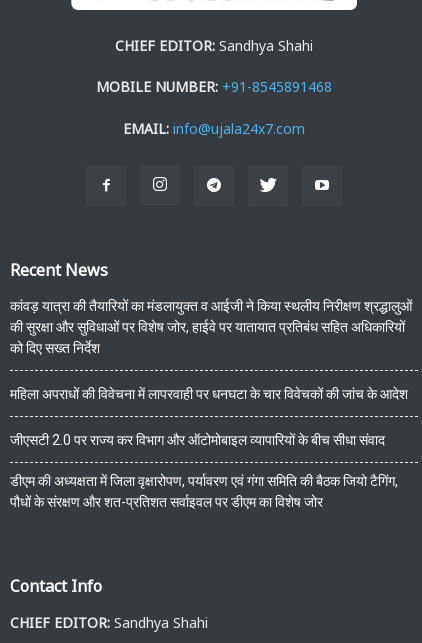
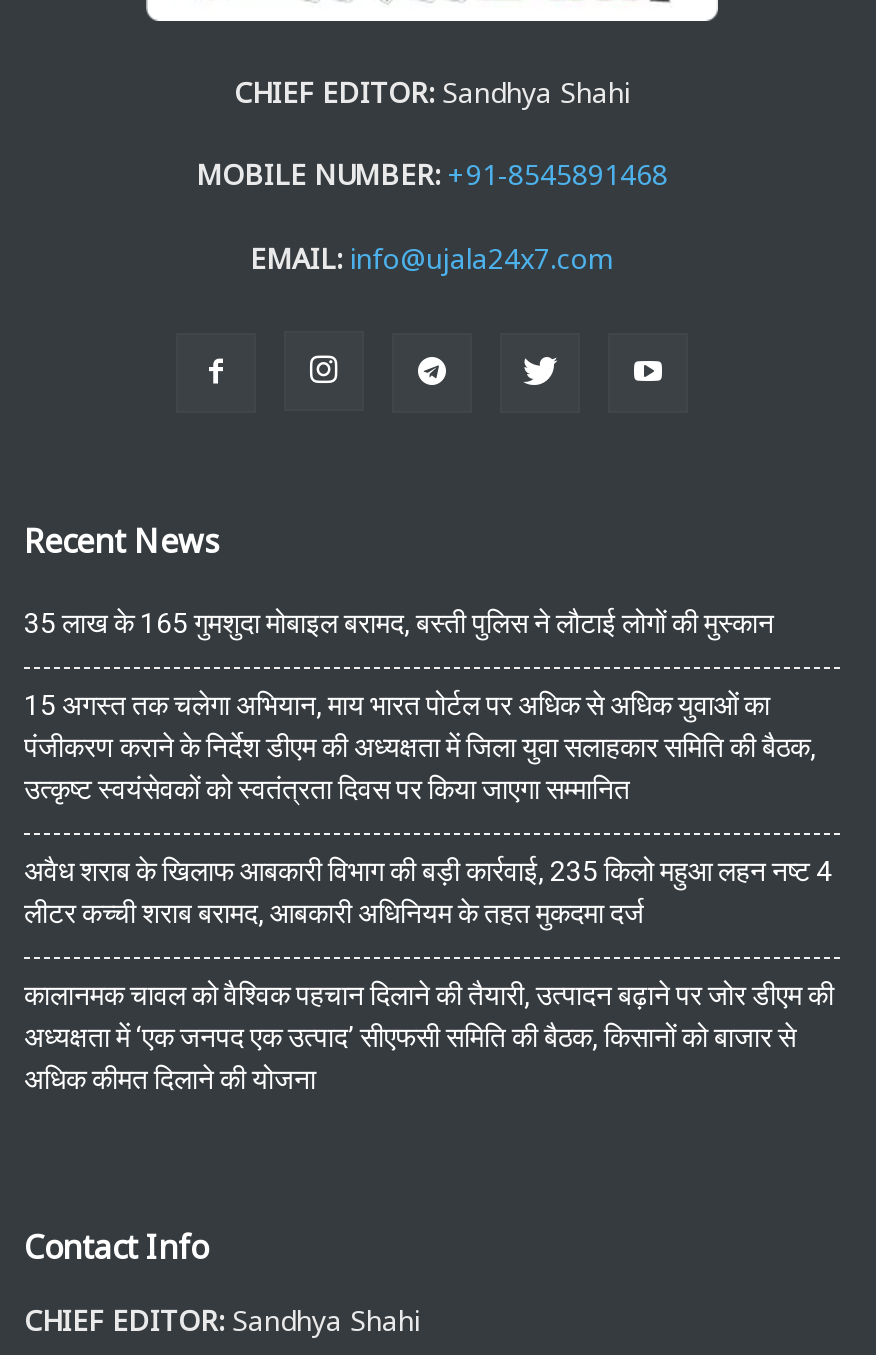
- कांवड़ यात्रा की तैयारियों का मंडलायुक्त व आईजी ने किया स्थलीय निरीक्षण श्रद्धालुओं
- की सुरक्षा और सुविधाओं पर विशेष जोर, हाईवे पर यातायात प्रतिबंध सहित अधिकारियों
- को दिए सख्त निर्देश
+ 35 लाख के 165 गुमशुदा मोबाइल बरामद, बस्ती पुलिस ने लौटाई लोगों की मुस्कान

- महिला अपराधों की विवेचना में लापरवाही पर धनघटा के चार विवेचकों की जांच के आदेश
+ 15 अगस्त तक चलेगा अभियान, माय भारत पोर्टल पर अधिक से अधिक युवाओं का
+ पंजीकरण कराने के निर्देश डीएम की अध्यक्षता में जिला युवा सलाहकार समिति की बैठक,
+ उत्कृष्ट स्वयंसेवकों को स्वतंत्रता दिवस पर किया जाएगा सम्मानित

- जीएसटी 2.0 पर राज्य कर विभाग और ऑटोमोबाइल व्यापारियों के बीच सीधा संवाद
+ अवैध शराब के खिलाफ आबकारी विभाग की बड़ी कार्रवाई, 235 किलो महुआ लहन नष्ट 4
+ लीटर कच्ची शराब बरामद, आबकारी अधिनियम के तहत मुकदमा दर्ज

- डीएम की अध्यक्षता में जिला वृक्षारोपण, पर्यावरण एवं गंगा समिति की बैठक जियो टैगिंग,
- पौधों के संरक्षण और शत-प्रतिशत सर्वाइवल पर डीएम का विशेष जोर
+ कालानमक चावल को वैश्विक पहचान दिलाने की तैयारी, उत्पादन बढ़ाने पर जोर डीएम की
+ अध्यक्षता में ‘एक जनपद एक उत्पाद’ सीएफसी समिति की बैठक, किसानों को बाजार से
+ अधिक कीमत दिलाने की योजना
